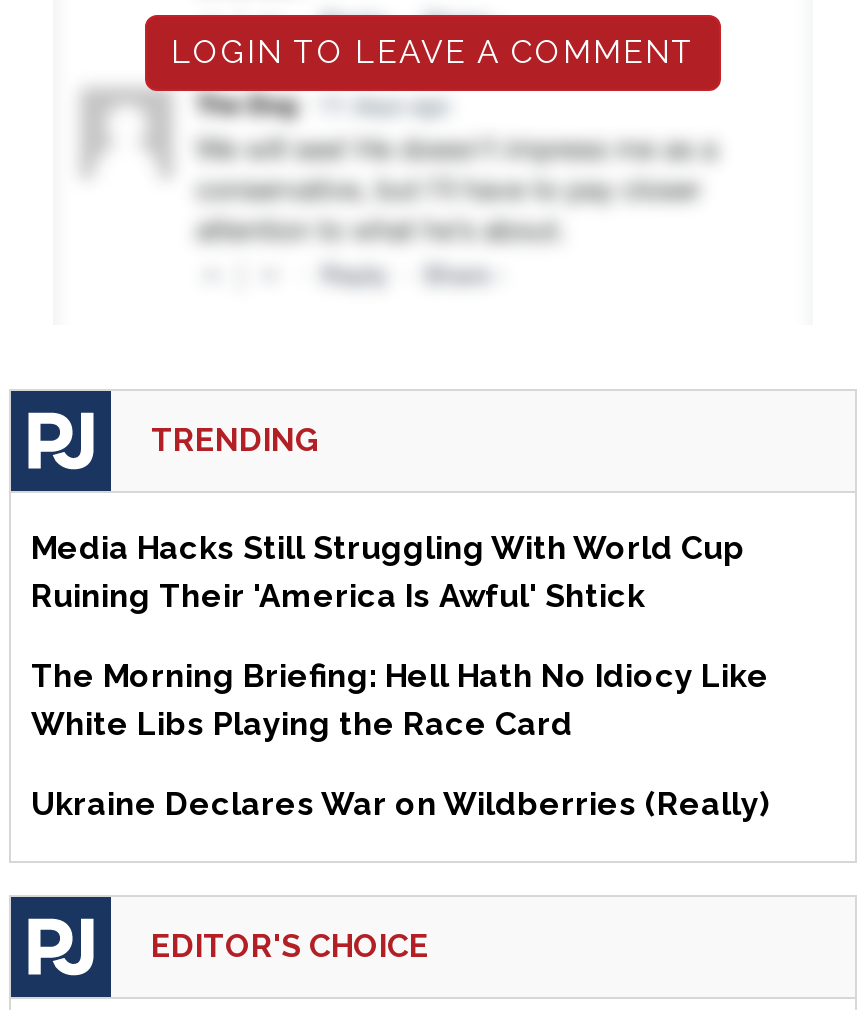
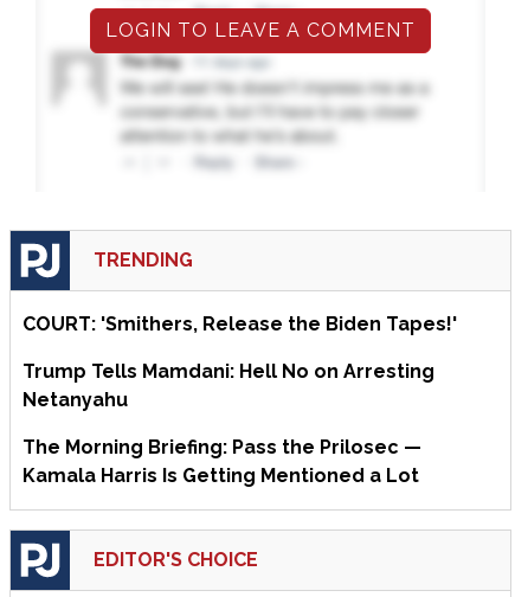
- Media Hacks Still Struggling With World Cup
- Ruining Their 'America Is Awful' Shtick
+ COURT: 'Smithers, Release the Biden Tapes!'

- The Morning Briefing: Hell Hath No Idiocy Like
- White Libs Playing the Race Card
+ Trump Tells Mamdani: Hell No on Arresting
+ Netanyahu

- Ukraine Declares War on Wildberries (Really)
+ The Morning Briefing: Pass the Prilosec —
+ Kamala Harris Is Getting Mentioned a Lot
